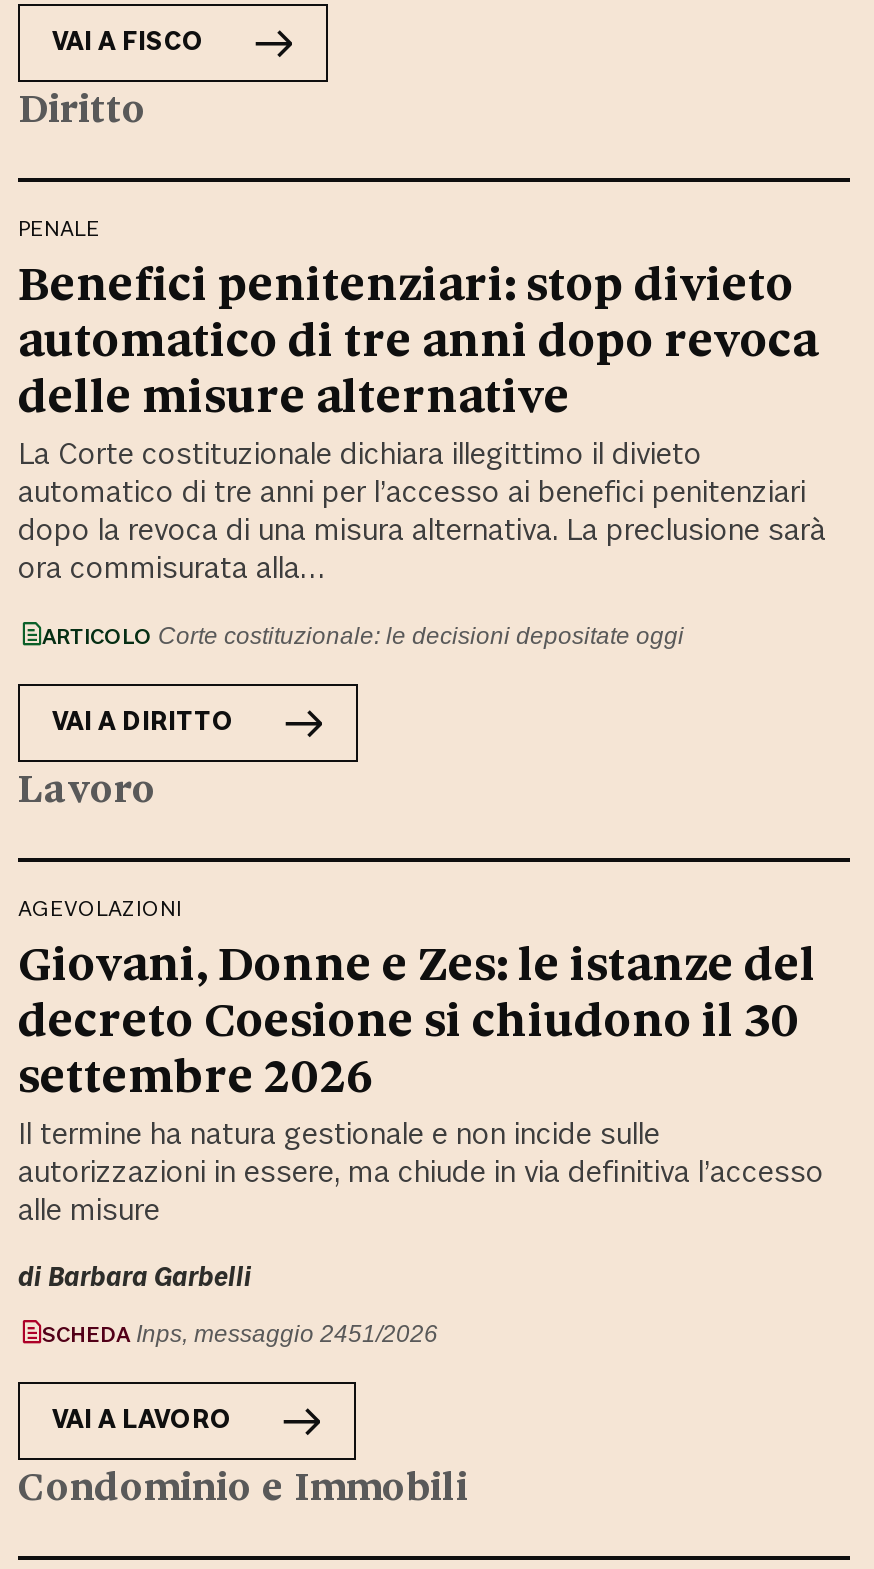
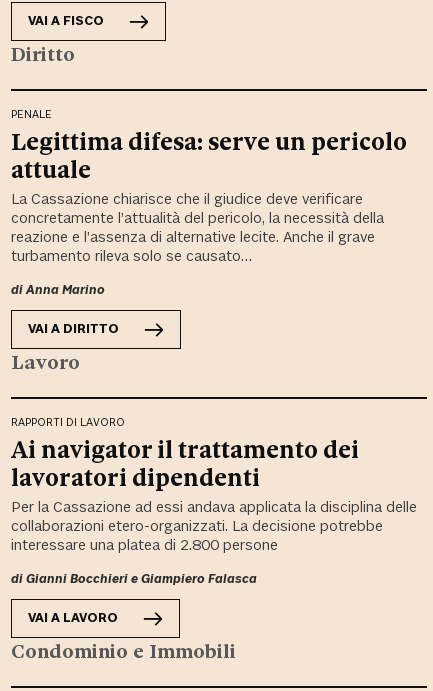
- Benefici penitenziari: stop divieto
- automatico di tre anni dopo revoca
- delle misure alternative
- La Corte costituzionale dichiara illegittimo il divieto
- automatico di tre anni per l’accesso ai benefici penitenziari
- dopo la revoca di una misura alternativa. La preclusione sarà
- ora commisurata alla…
+ Legittima difesa: serve un pericolo
+ attuale
+ La Cassazione chiarisce che il giudice deve verificare
+ concretamente l’attualità del pericolo, la necessità della
+ reazione e l’assenza di alternative lecite. Anche il grave
+ turbamento rileva solo se causato…

- ARTICOLO Corte costituzionale: le decisioni depositate oggi
+ di Anna Marino

- AGEVOLAZIONI
- Giovani, Donne e Zes: le istanze del
- decreto Coesione si chiudono il 30
- settembre 2026
- Il termine ha natura gestionale e non incide sulle
- autorizzazioni in essere, ma chiude in via definitiva l’accesso
- alle misure
- di Barbara Garbelli
- SCHEDA Inps, messaggio 2451/2026
+ RAPPORTI DI LAVORO
+ Ai navigator il trattamento dei
+ lavoratori dipendenti
+ Per la Cassazione ad essi andava applicata la disciplina delle
+ collaborazioni etero-organizzati. La decisione potrebbe
+ interessare una platea di 2.800 persone
+ di Gianni Bocchieri e Giampiero Falasca
